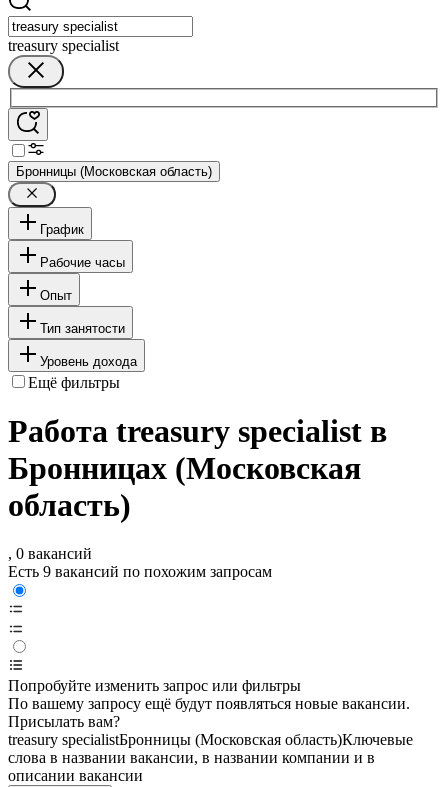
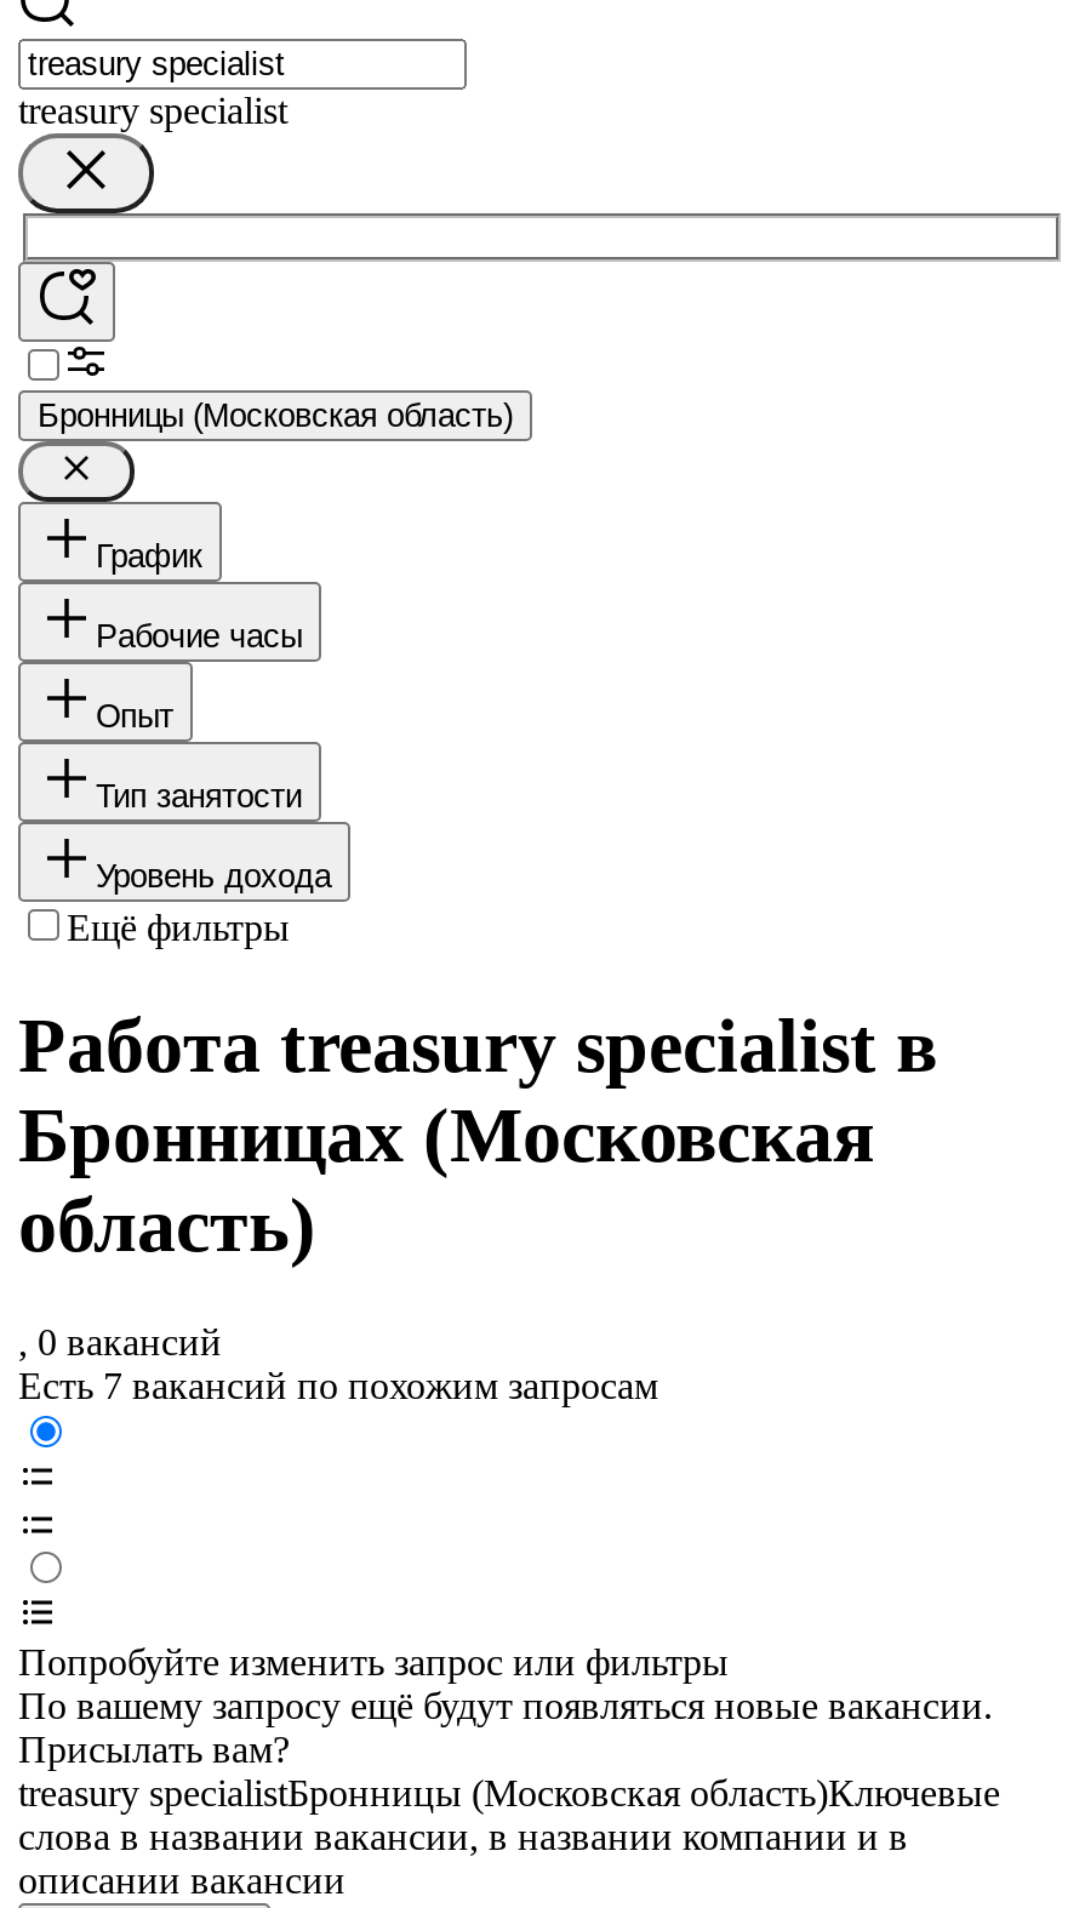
- Есть 9 вакансий по похожим запросам
+ Есть 7 вакансий по похожим запросам
